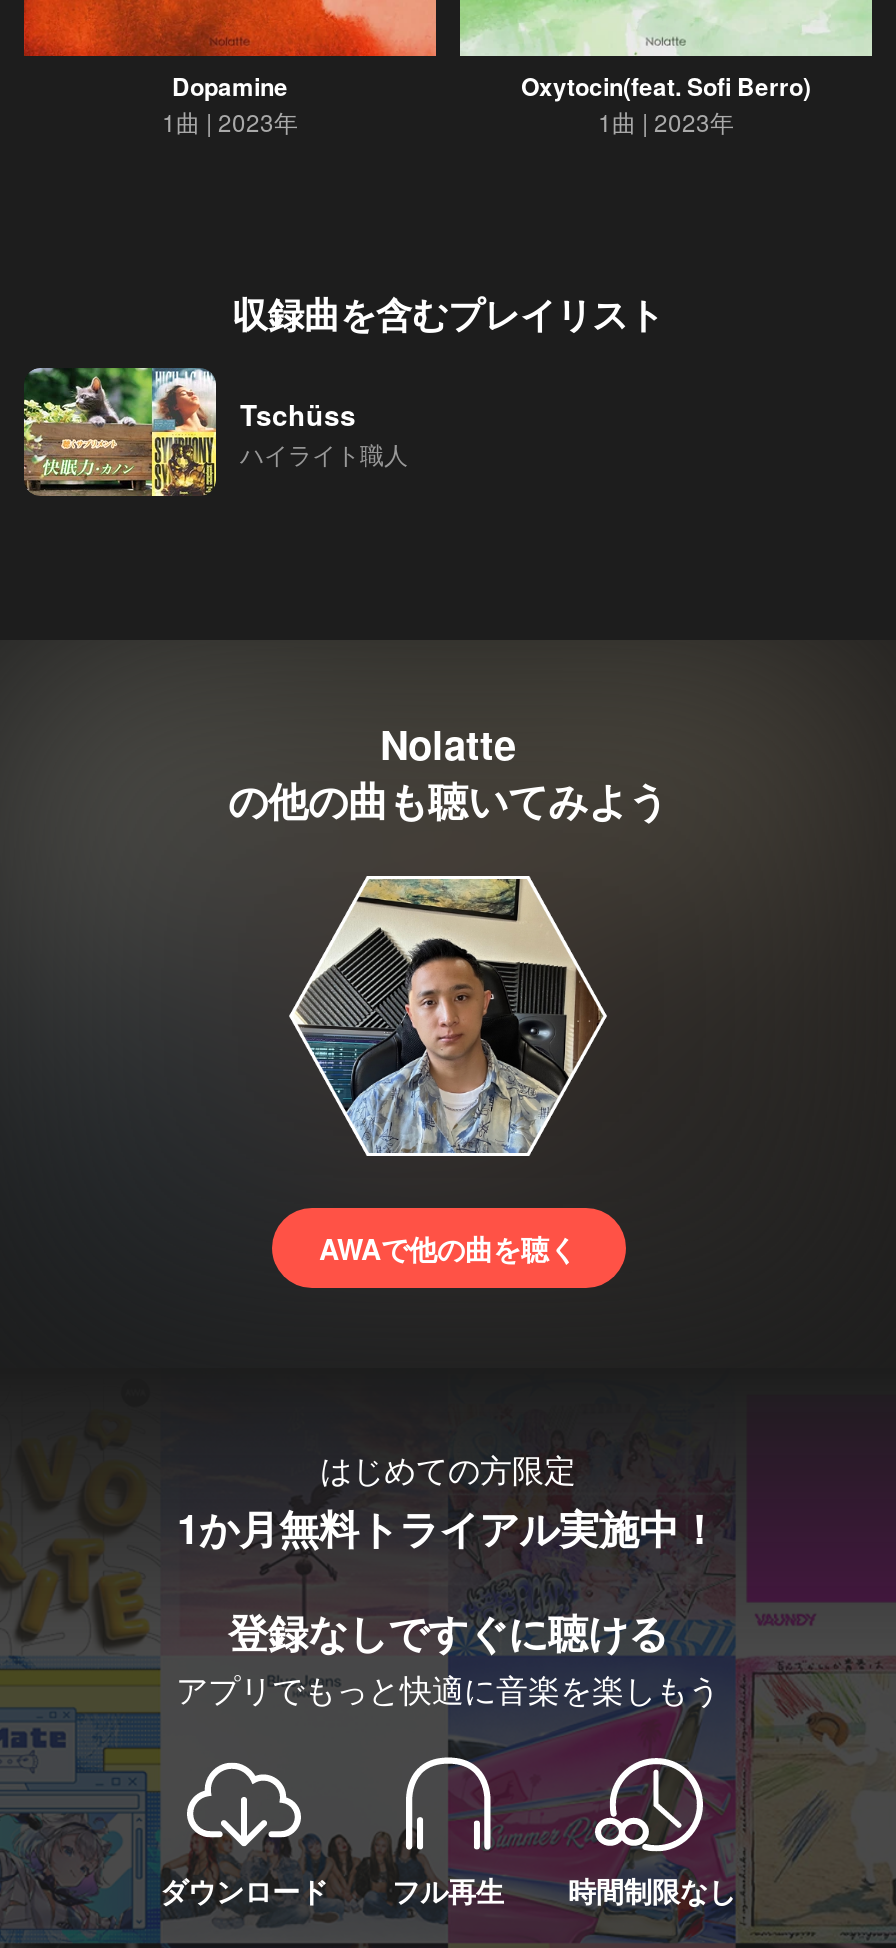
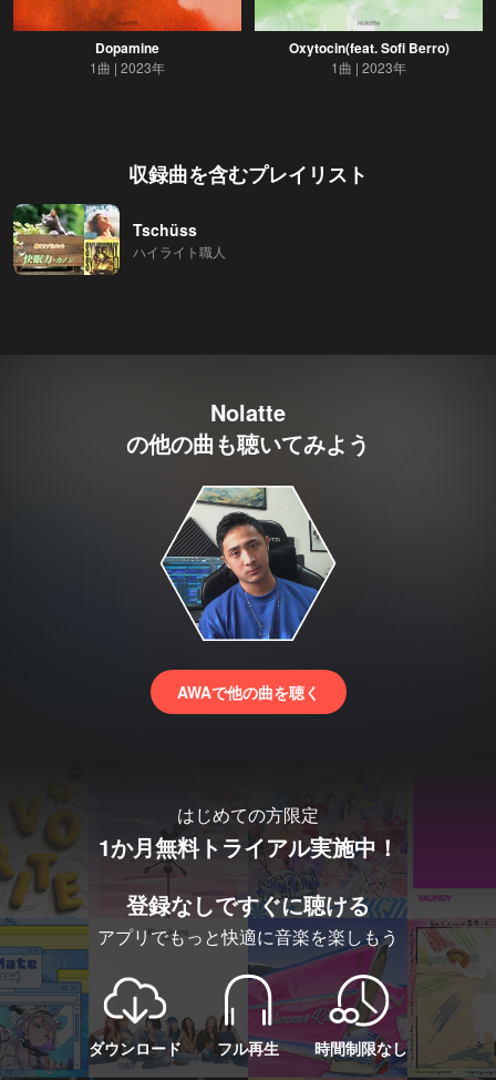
- [image]
+ [image]
